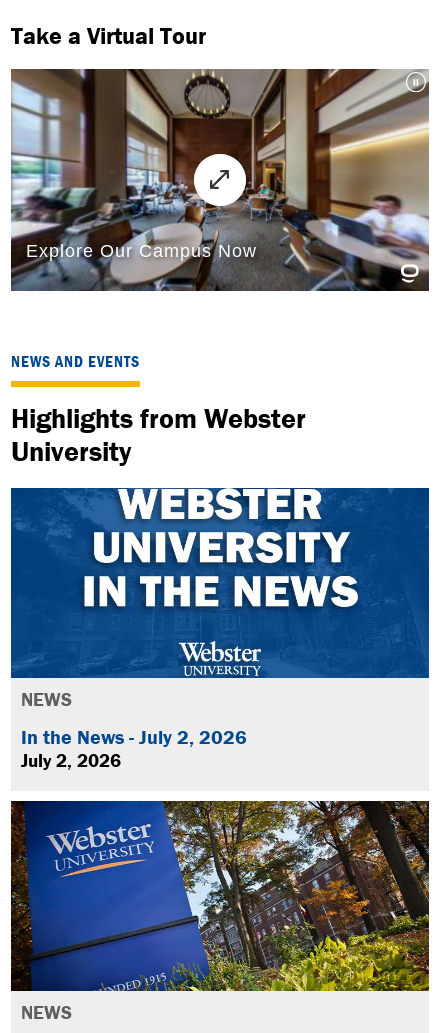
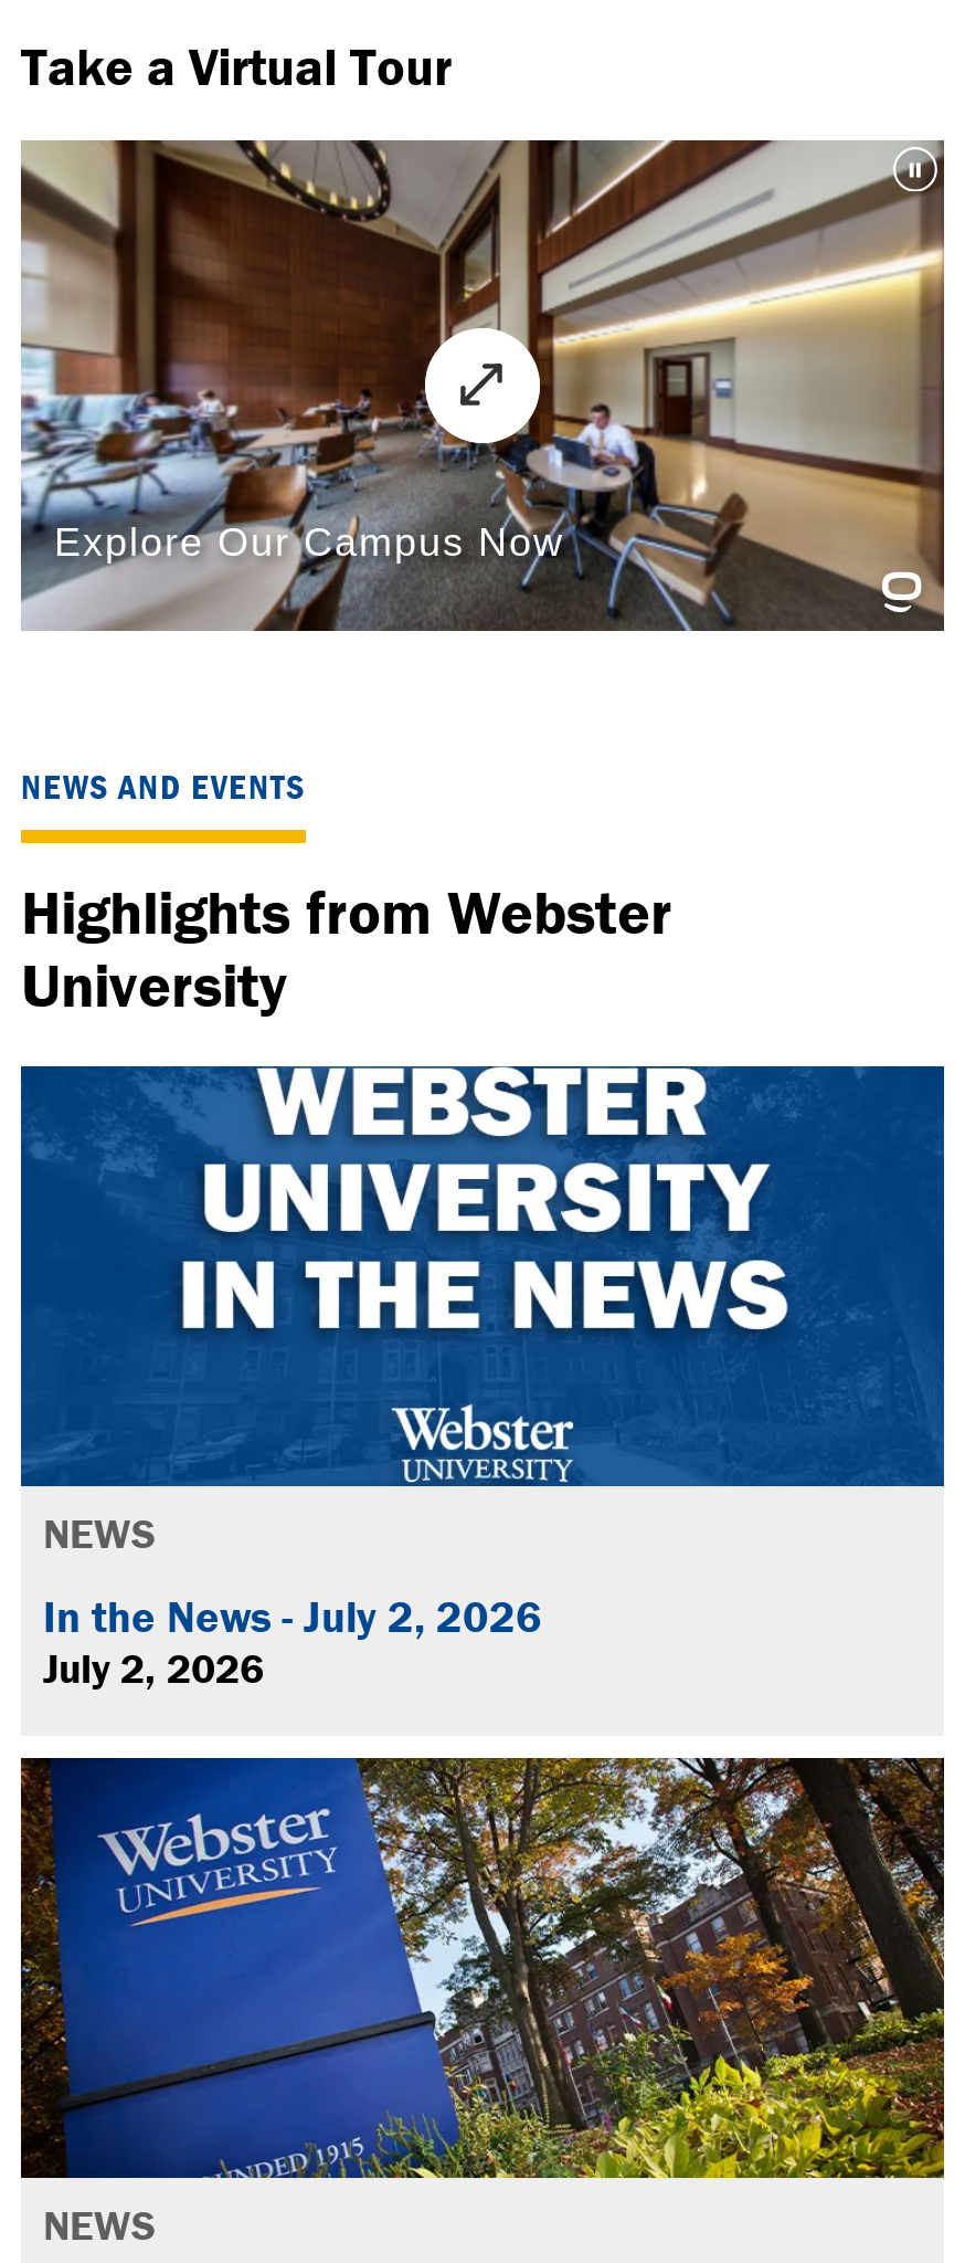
- [image]
+ [image]
